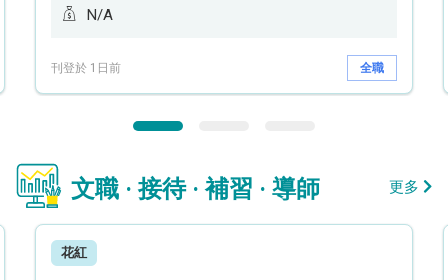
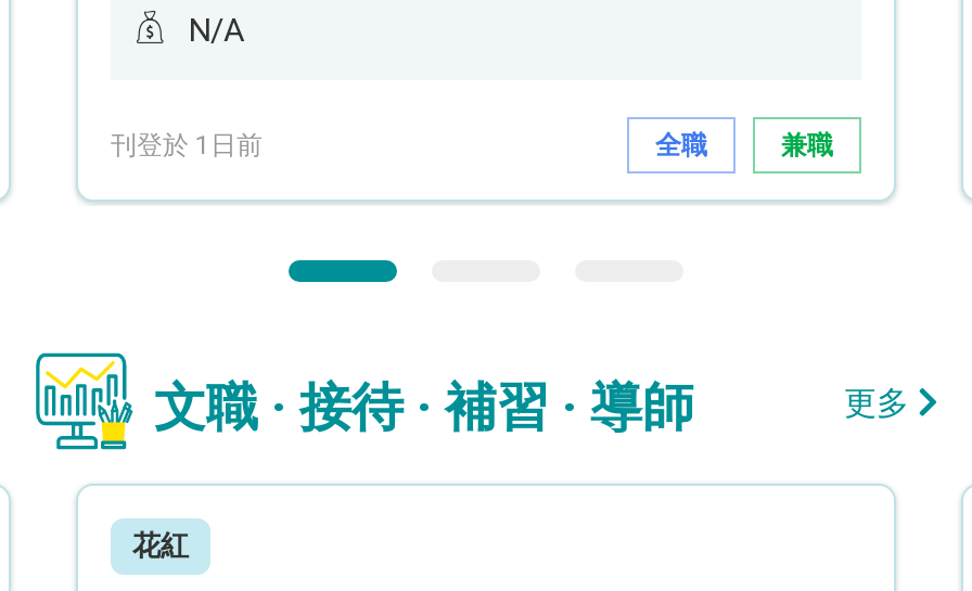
+ 兼職
